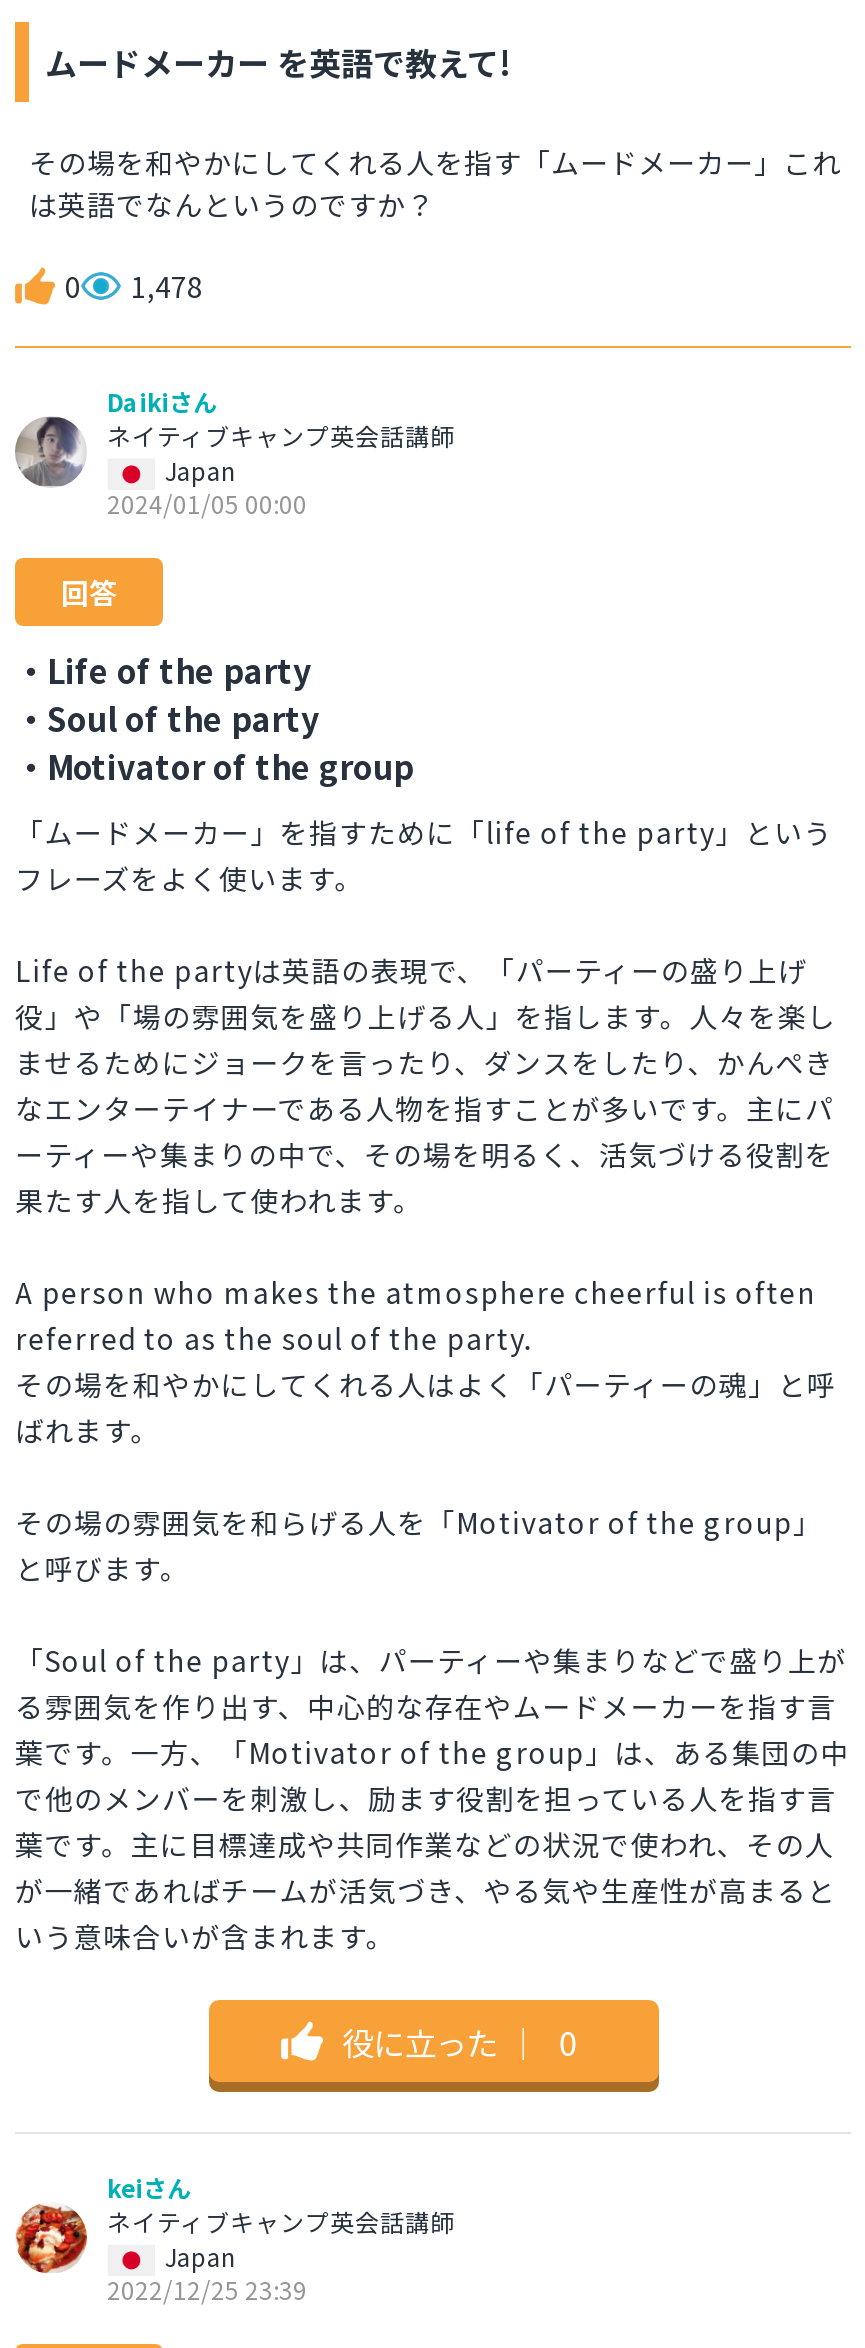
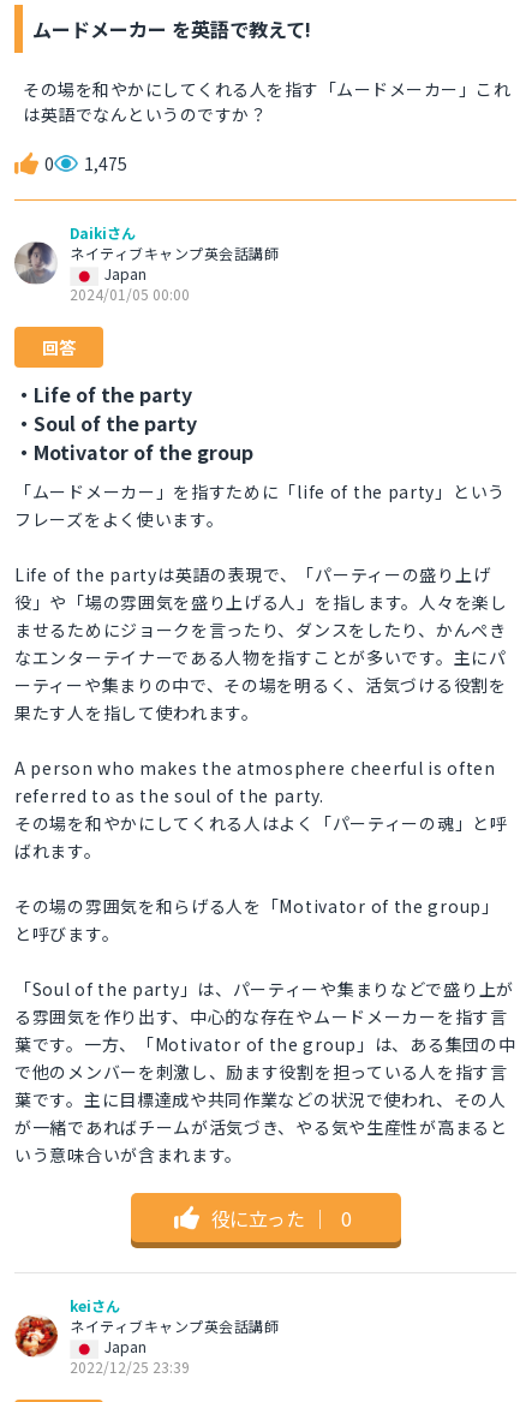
- 0 1,478
+ 0 1,475
